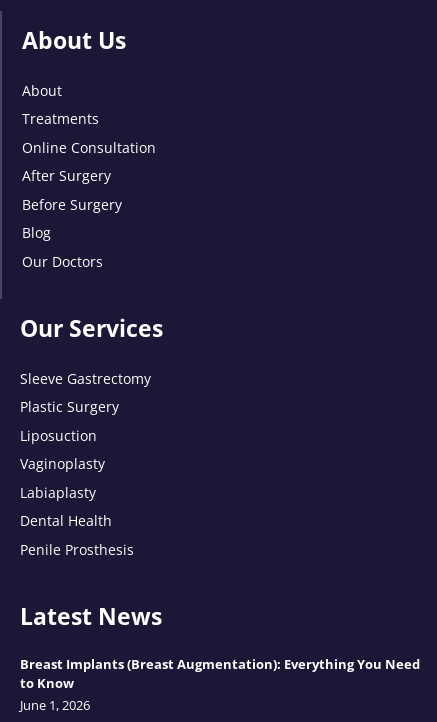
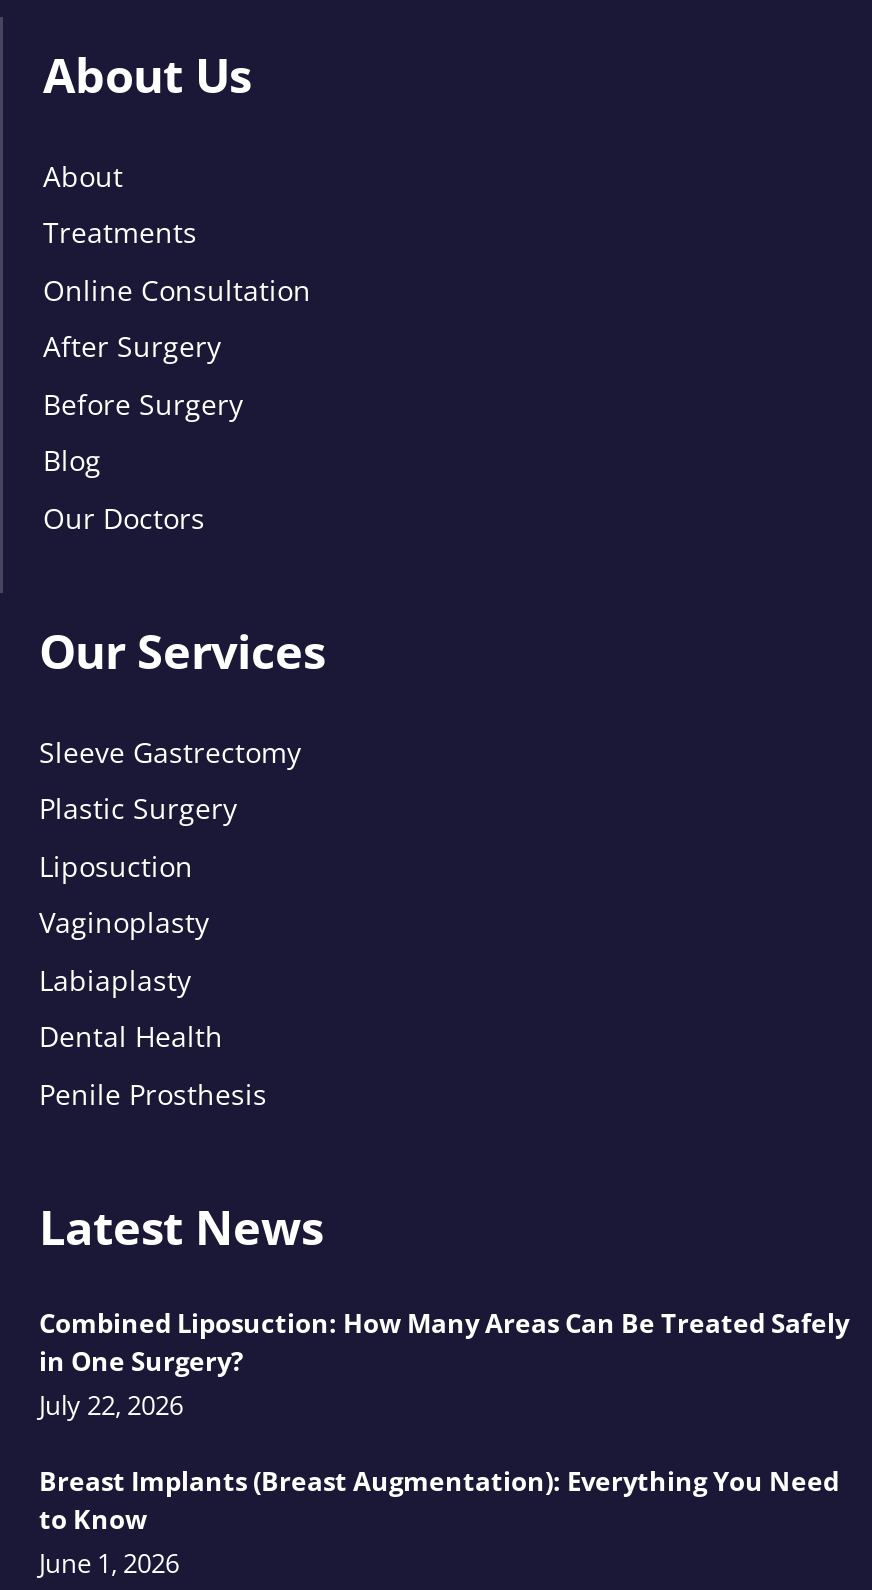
+ Combined Liposuction: How Many Areas Can Be Treated Safely
+ in One Surgery?
+ July 22, 2026
